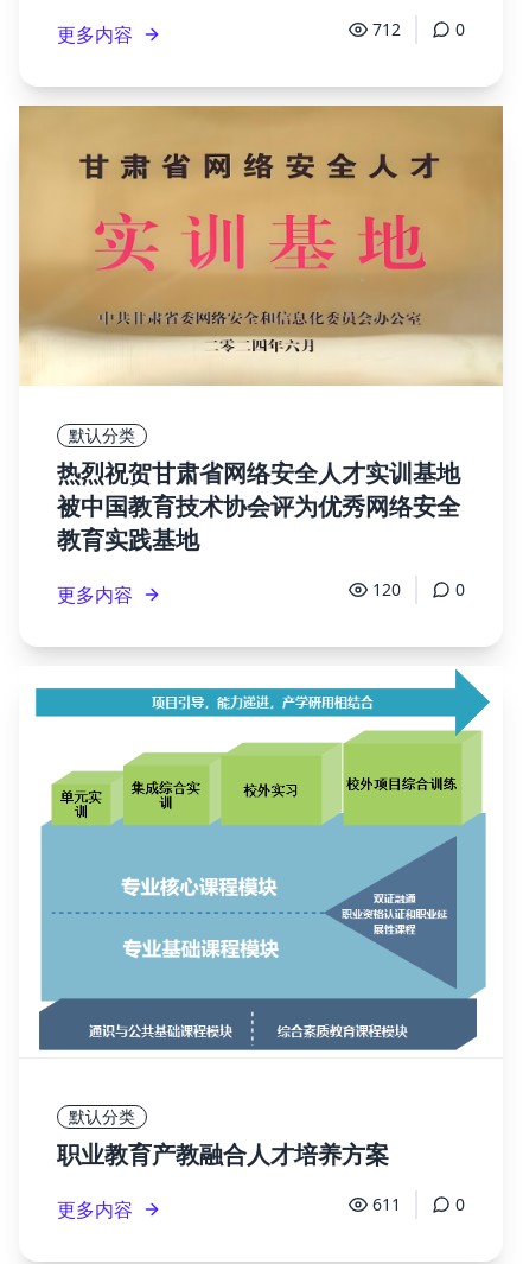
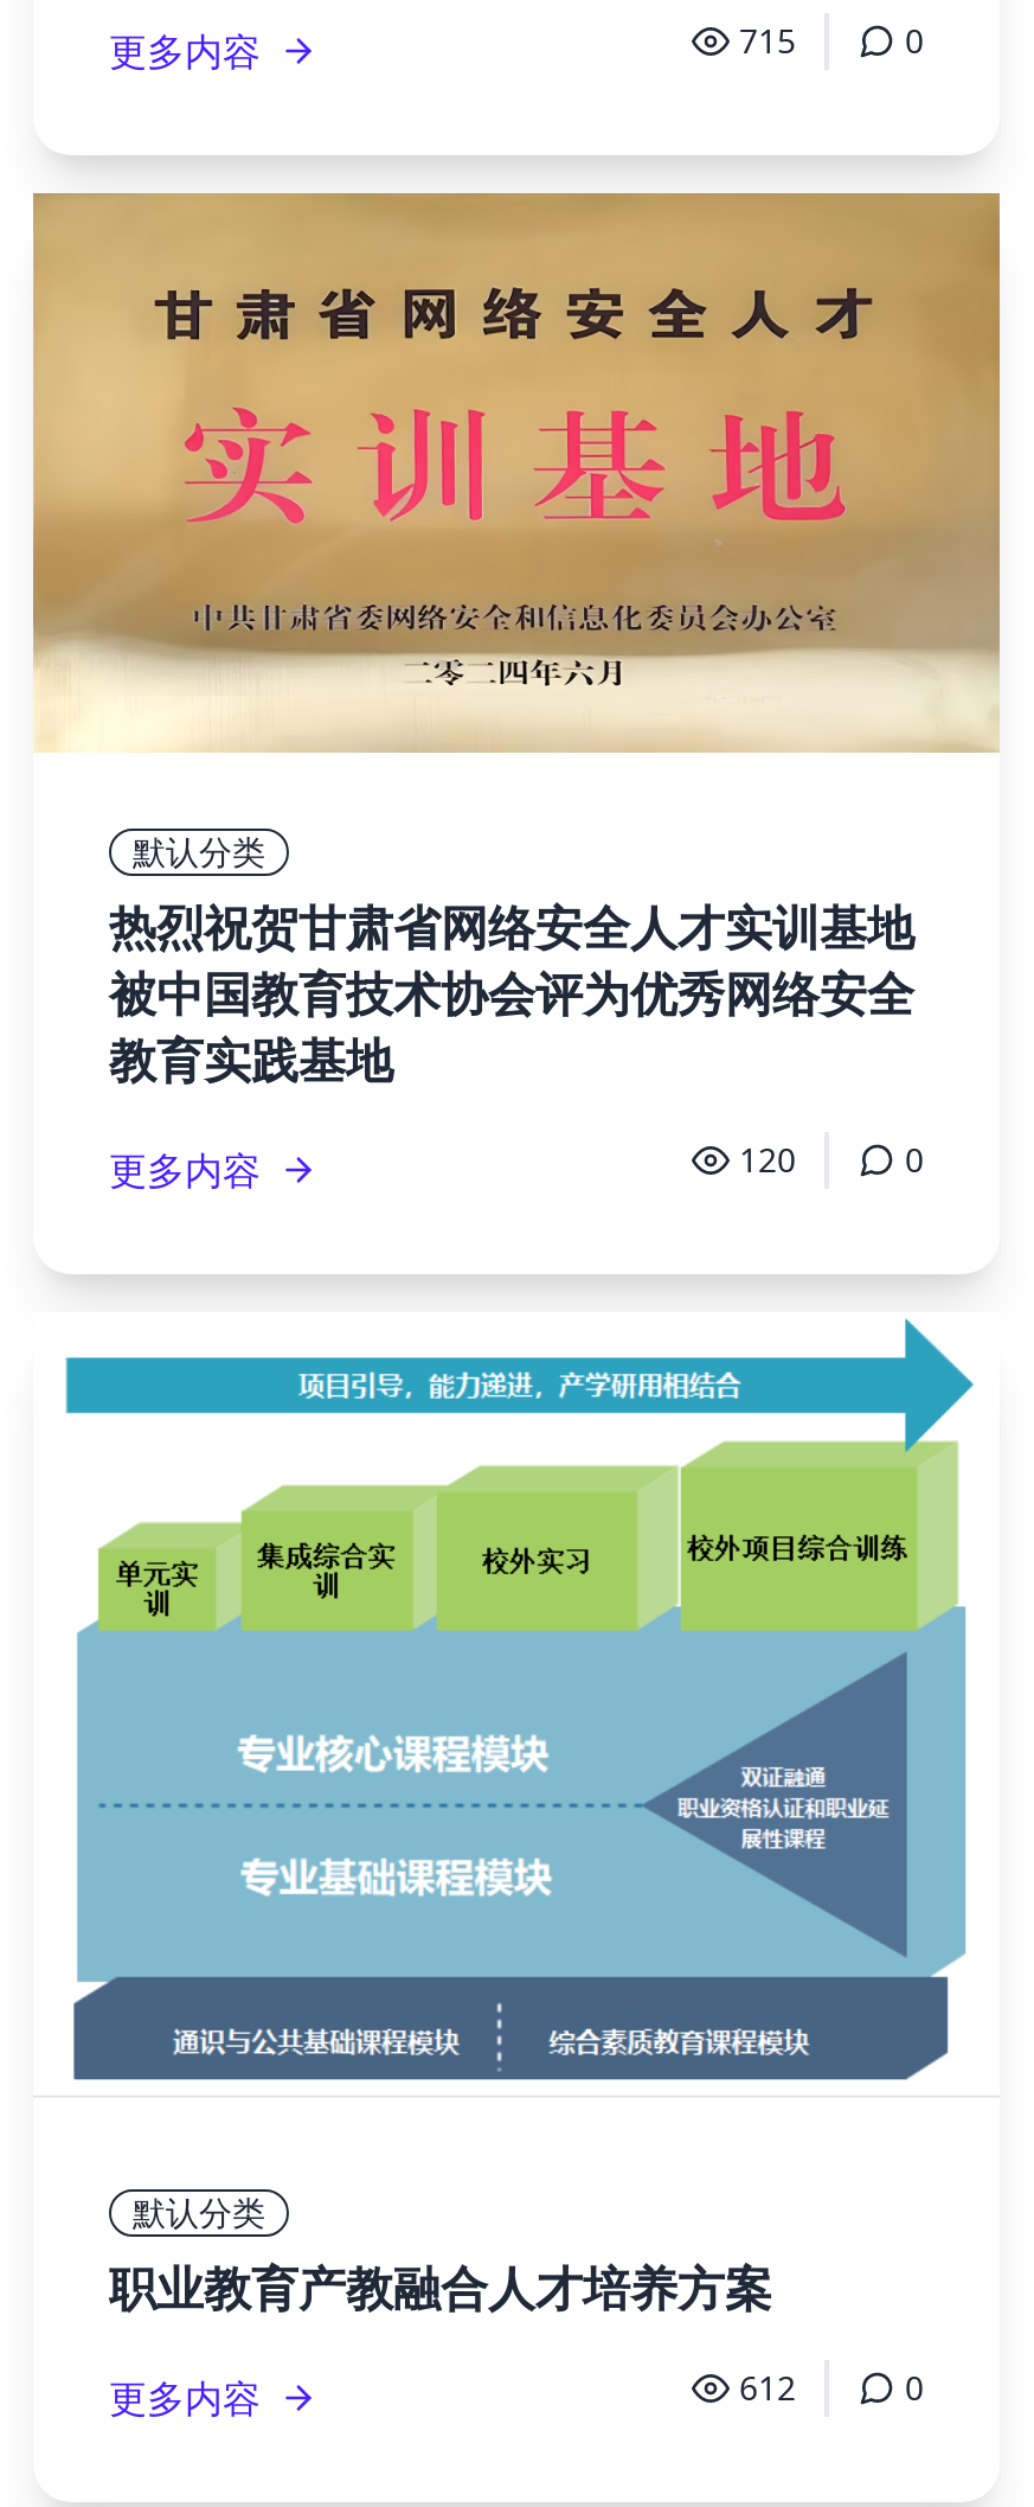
- 712
+ 715

- 611
+ 612
